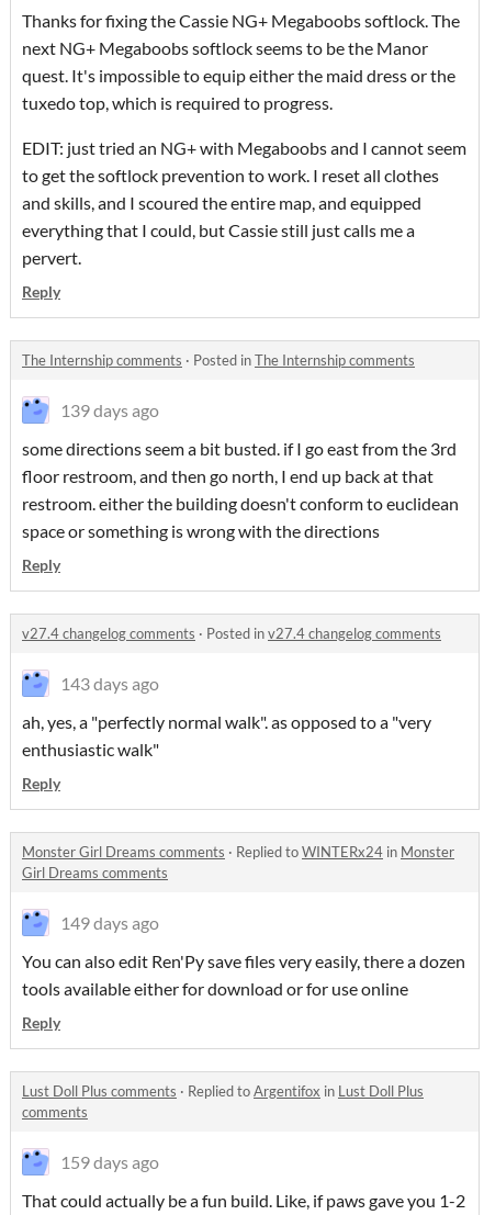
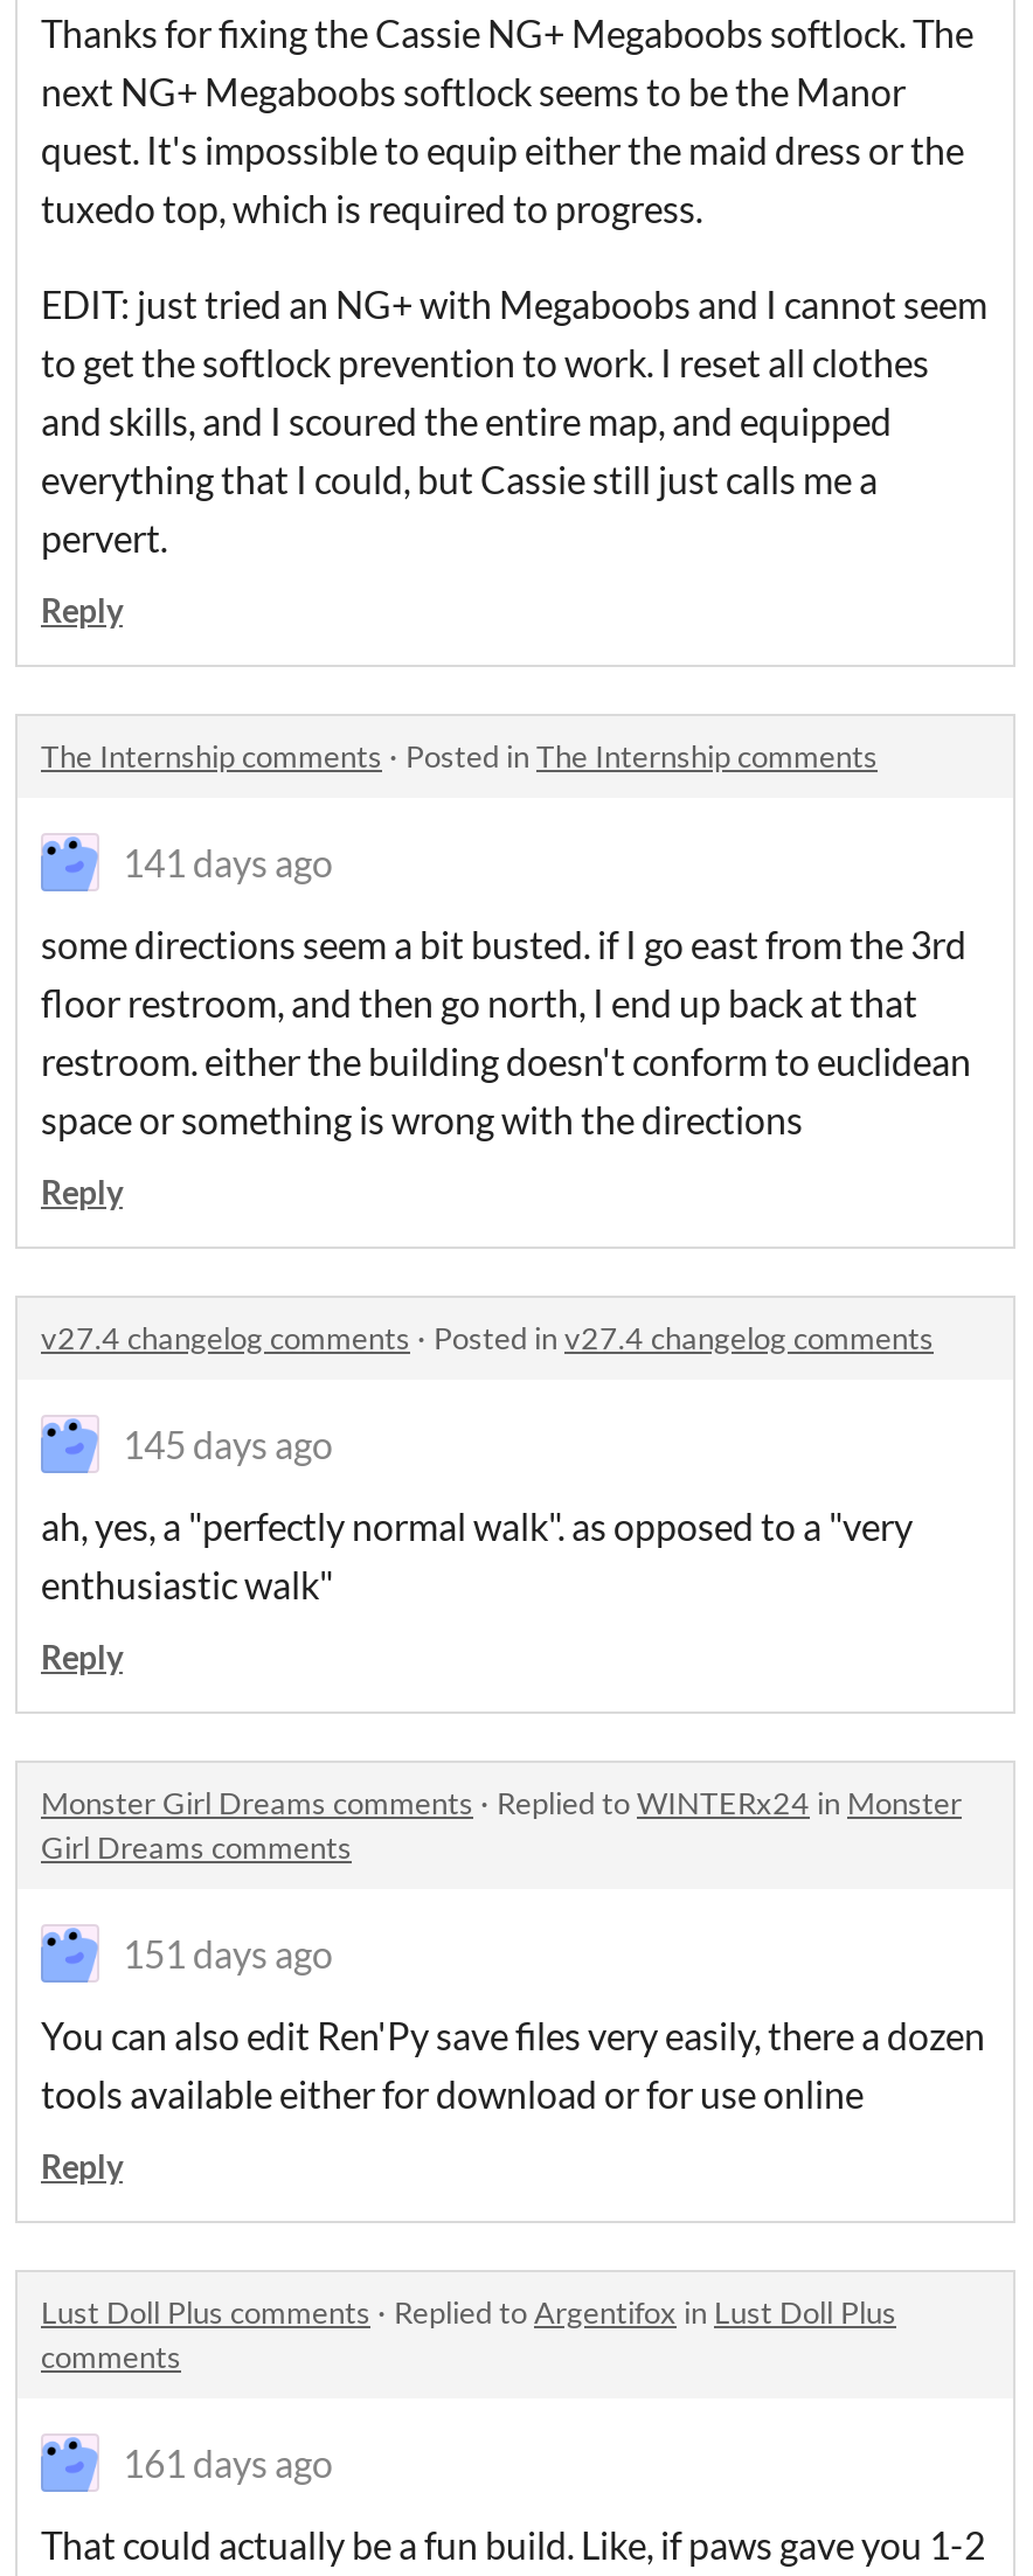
- 139 days ago
+ 141 days ago

- 143 days ago
+ 145 days ago

- 149 days ago
+ 151 days ago

- 159 days ago
+ 161 days ago
